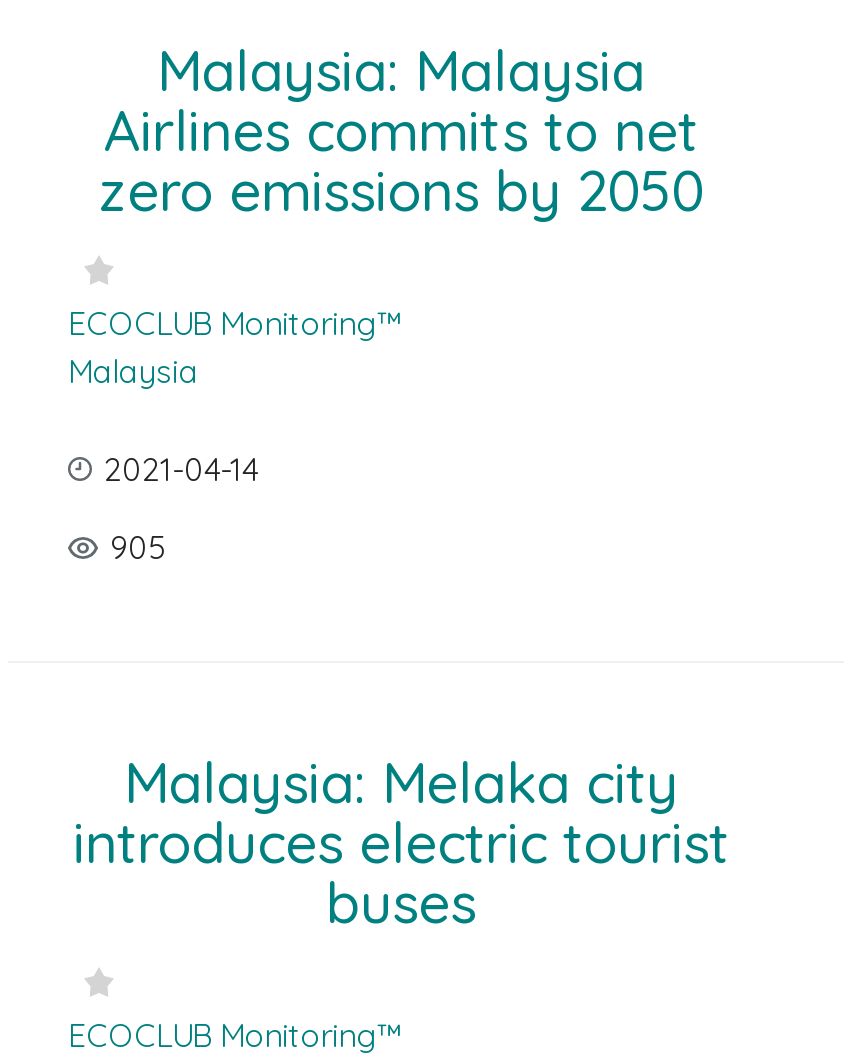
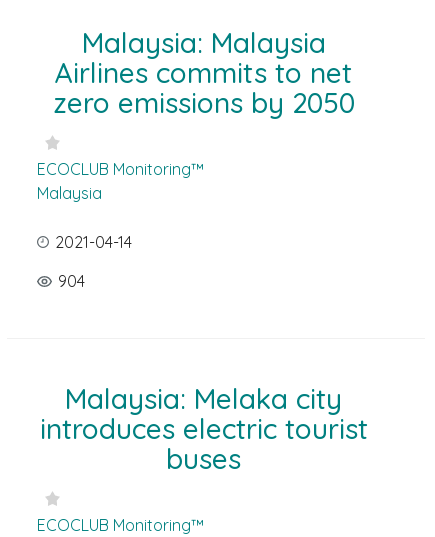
- 905
+ 904
